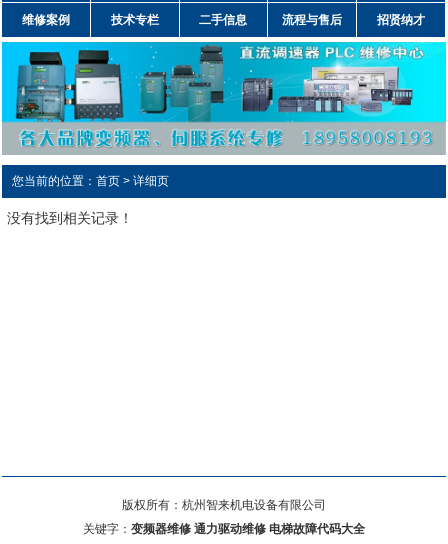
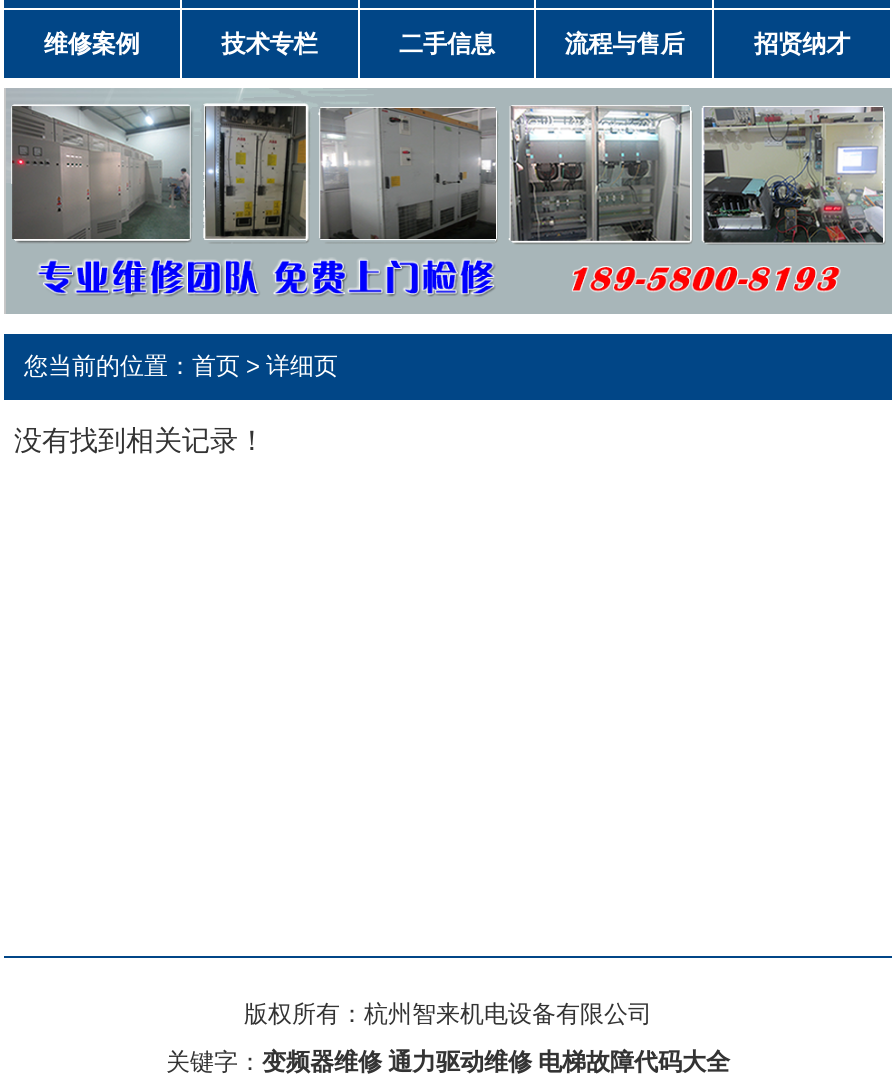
- [image]
+ [image]
